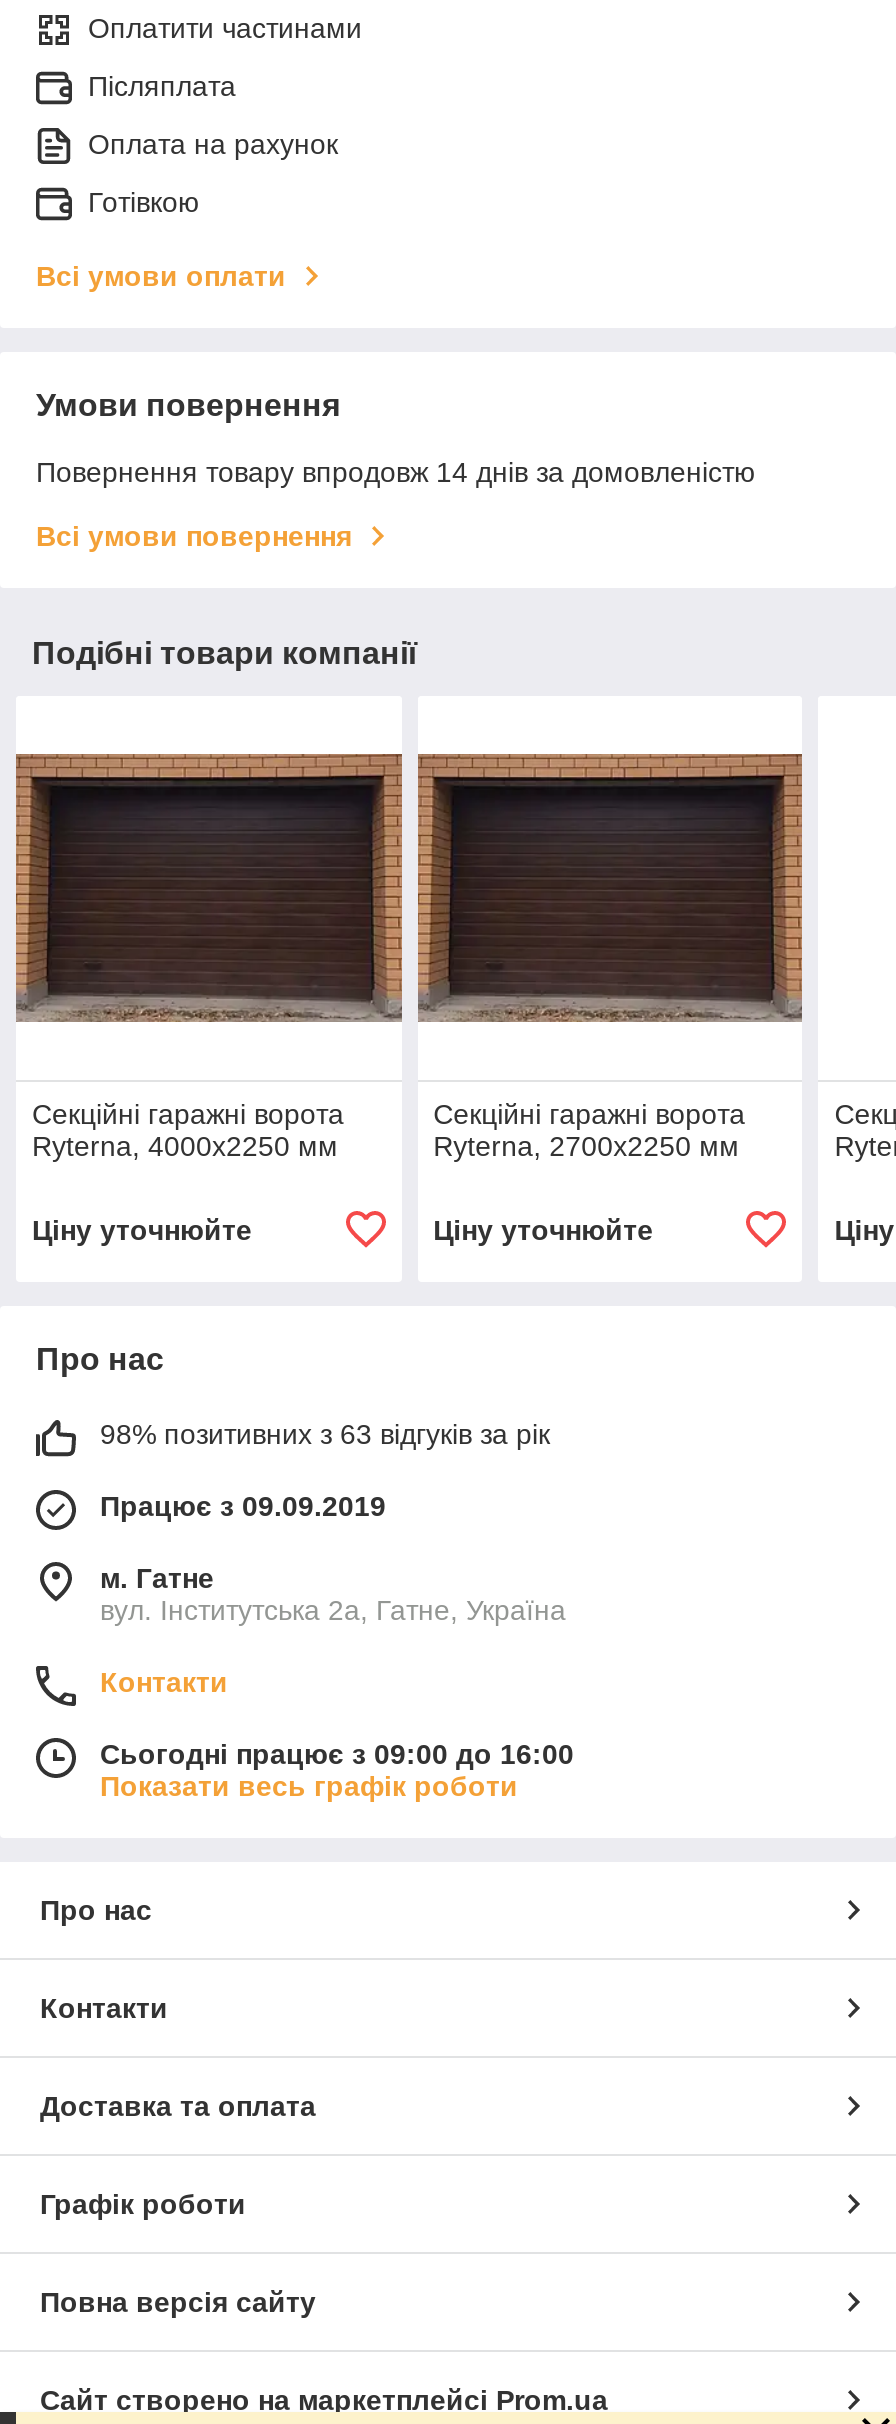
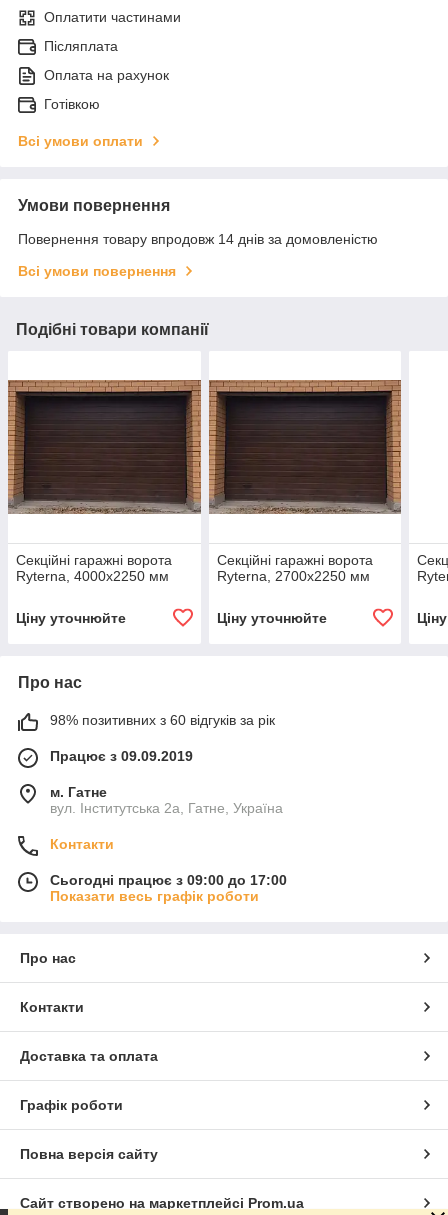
- 98% позитивних з 63 відгуків за рік
+ 98% позитивних з 60 відгуків за рік

- Сьогодні працює з 09:00 до 16:00
+ Сьогодні працює з 09:00 до 17:00
